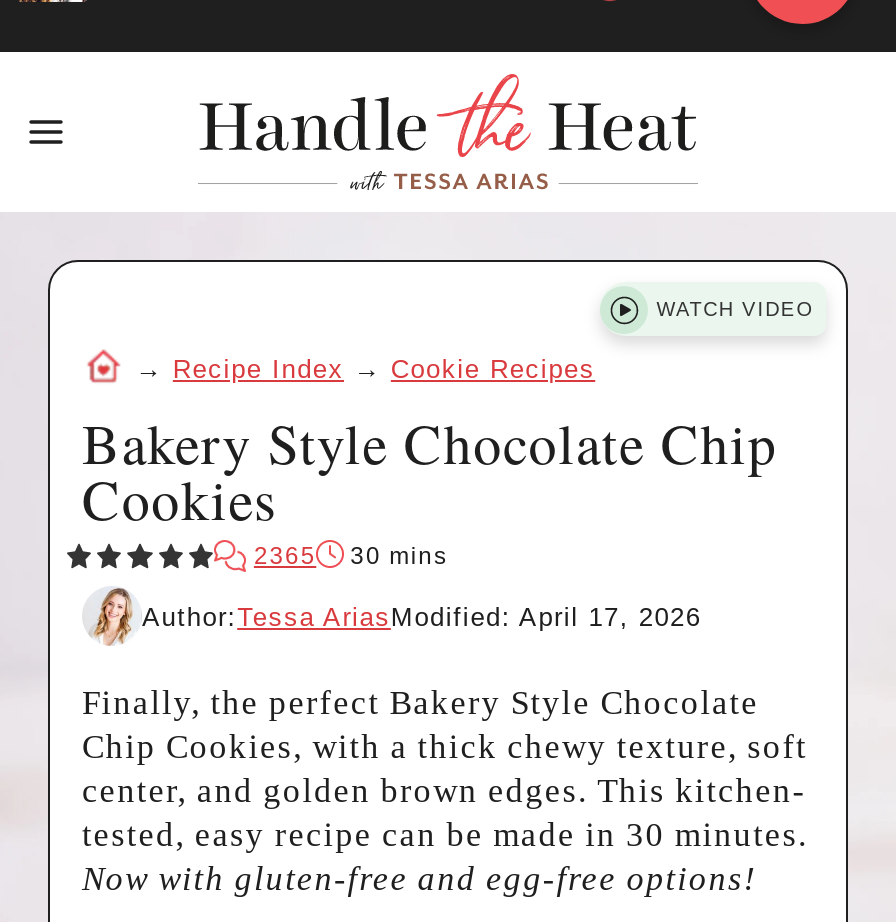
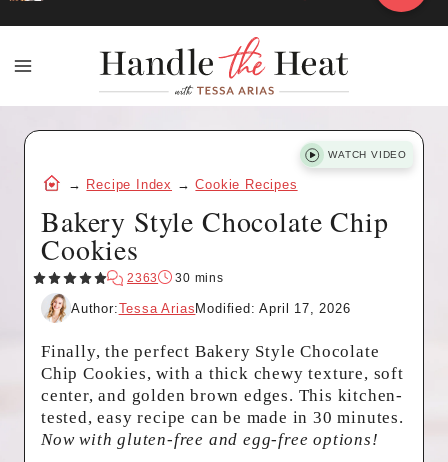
- 2365
+ 2363
